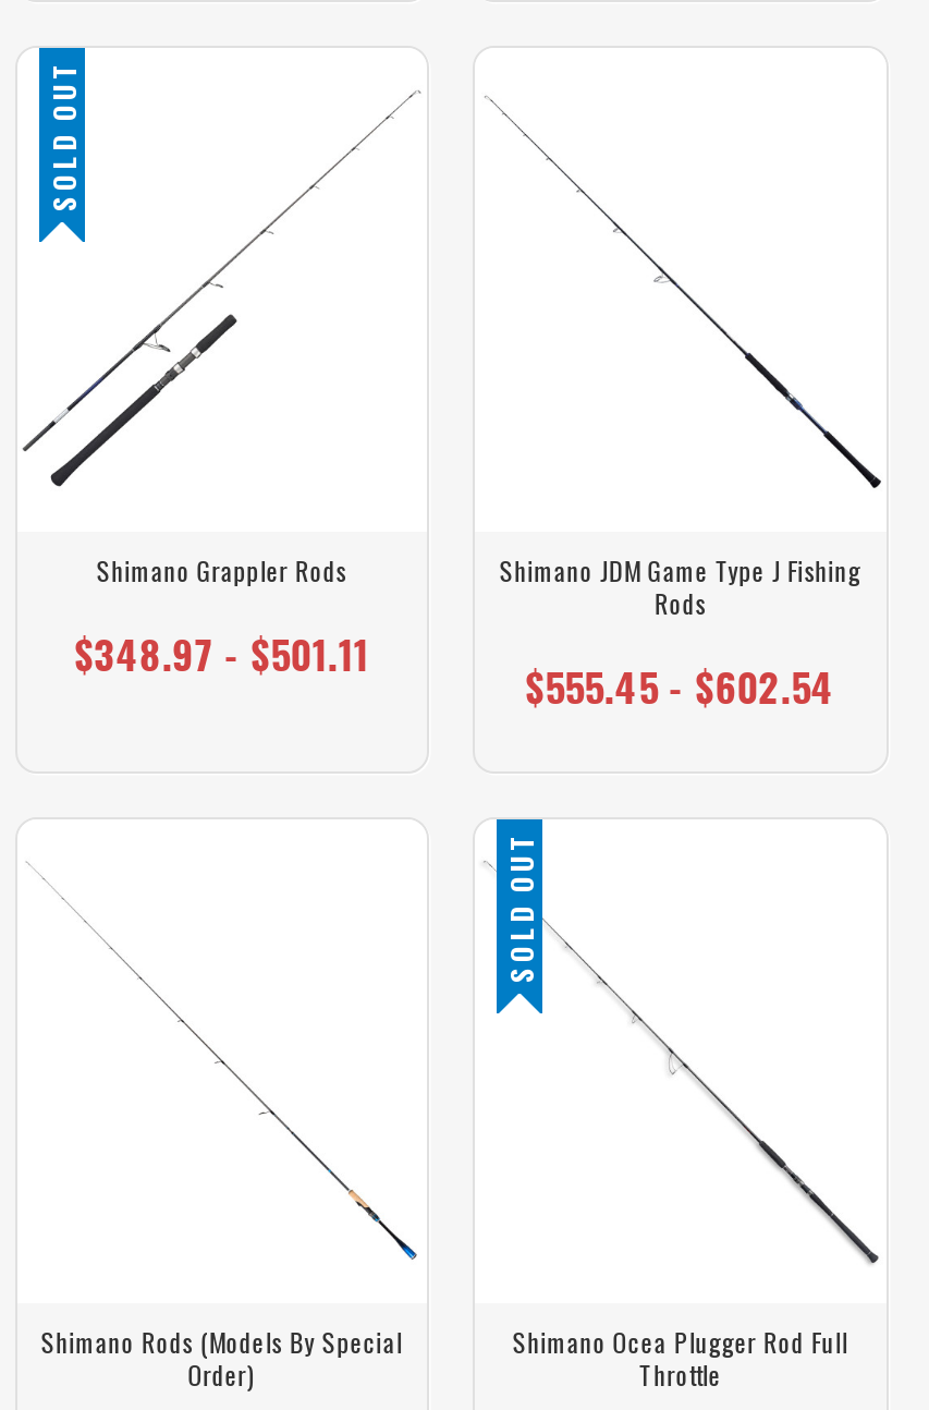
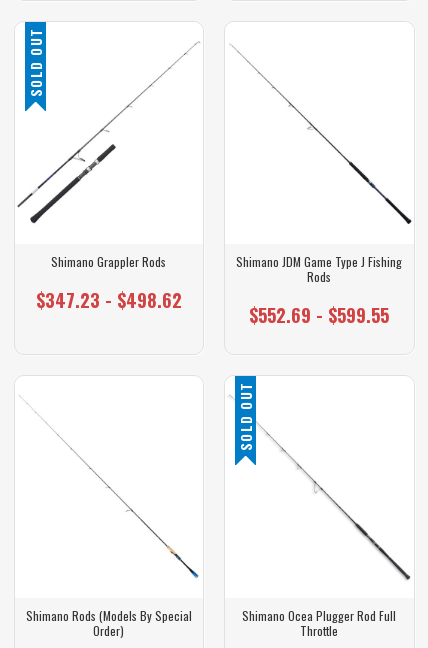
- $348.97 - $501.11
+ $347.23 - $498.62

- $555.45 - $602.54
+ $552.69 - $599.55
